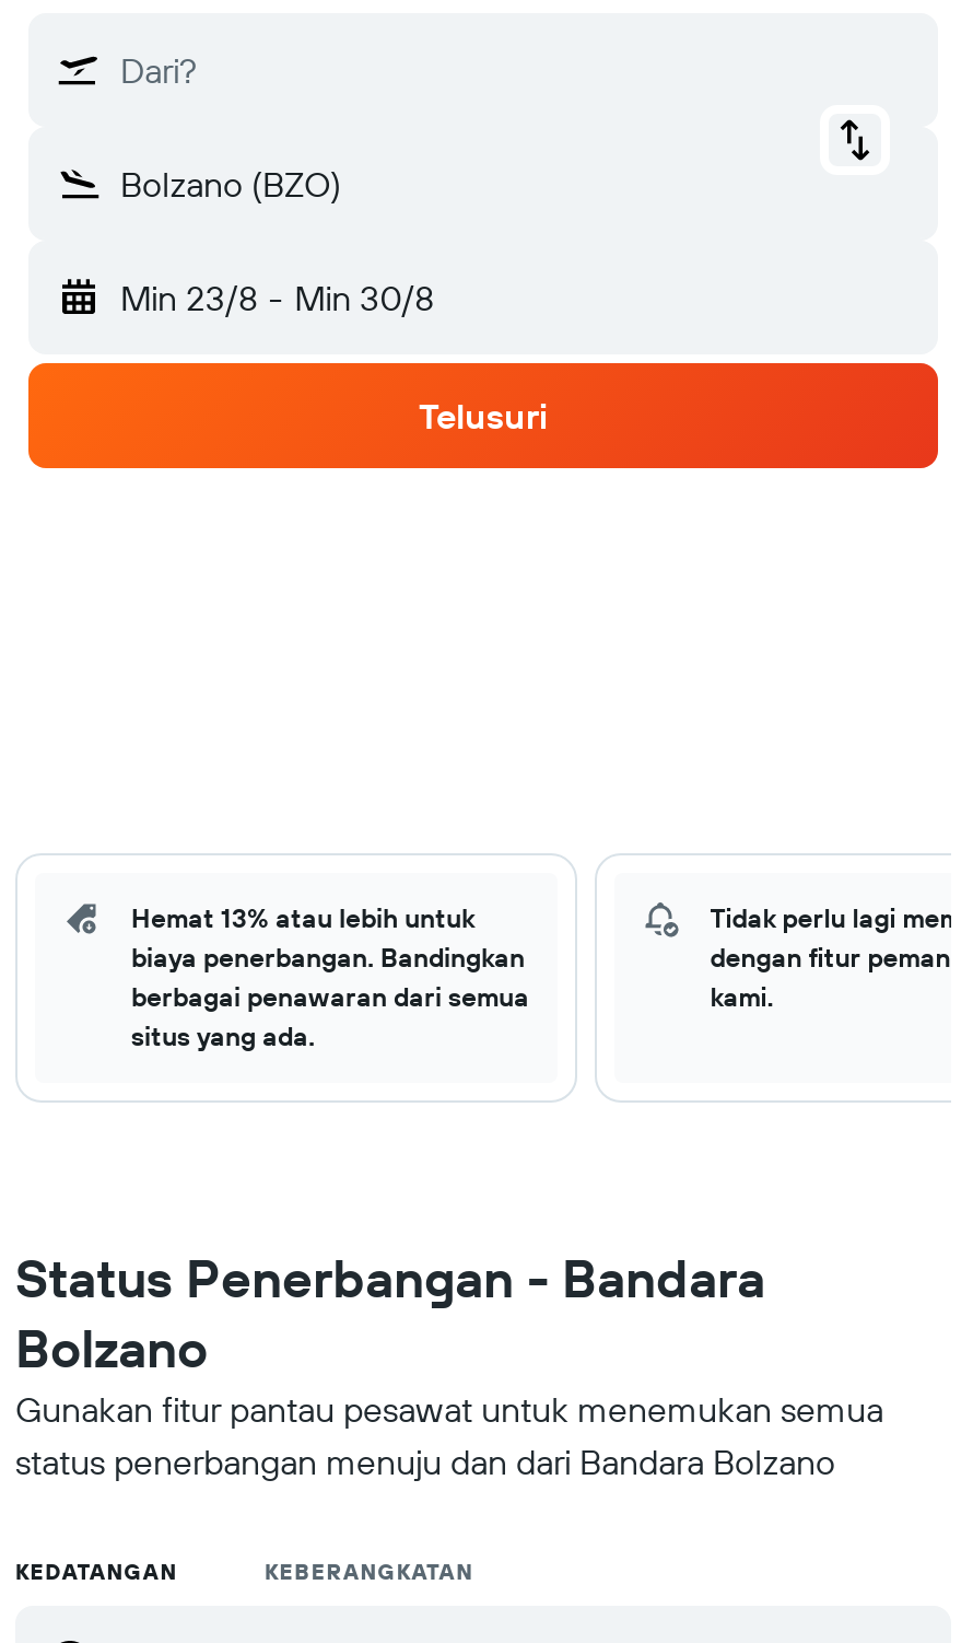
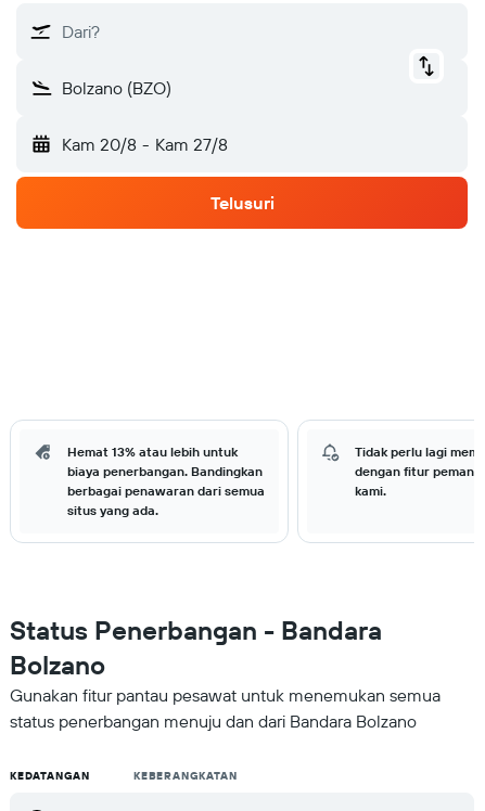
- Min 23/8 - Min 30/8
+ Kam 20/8 - Kam 27/8
